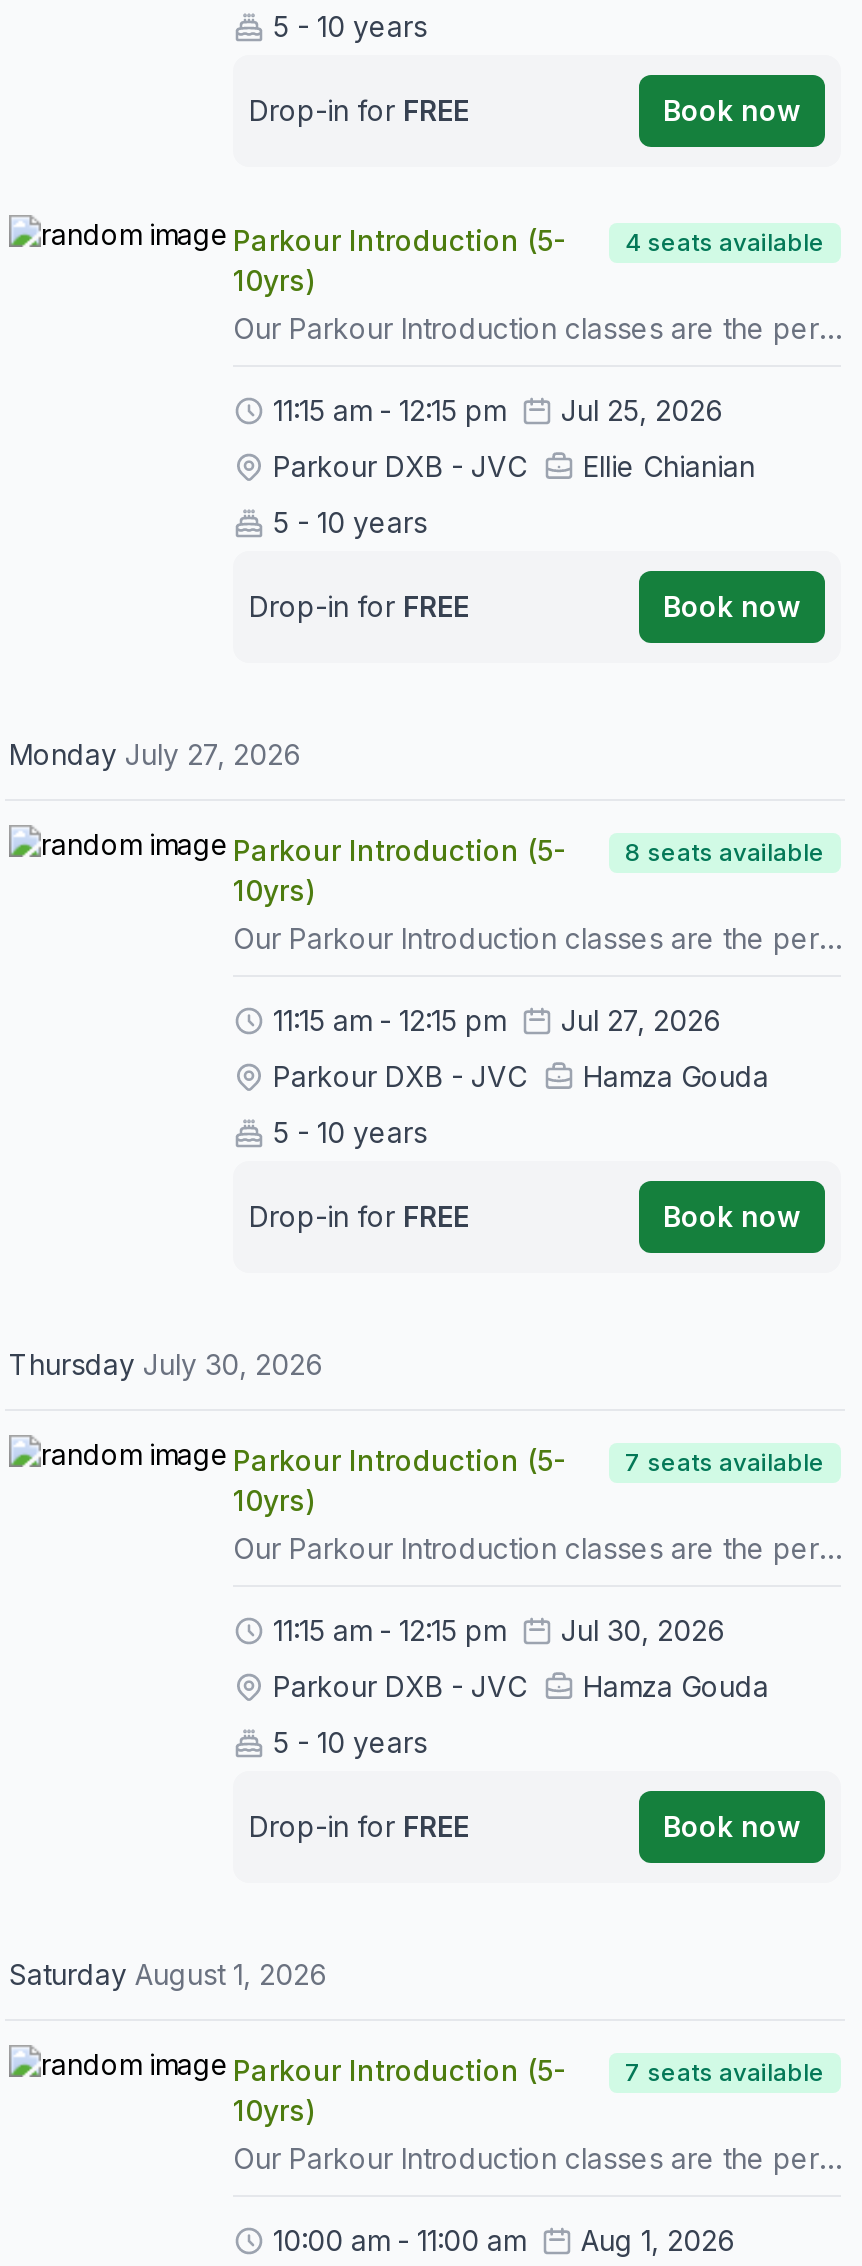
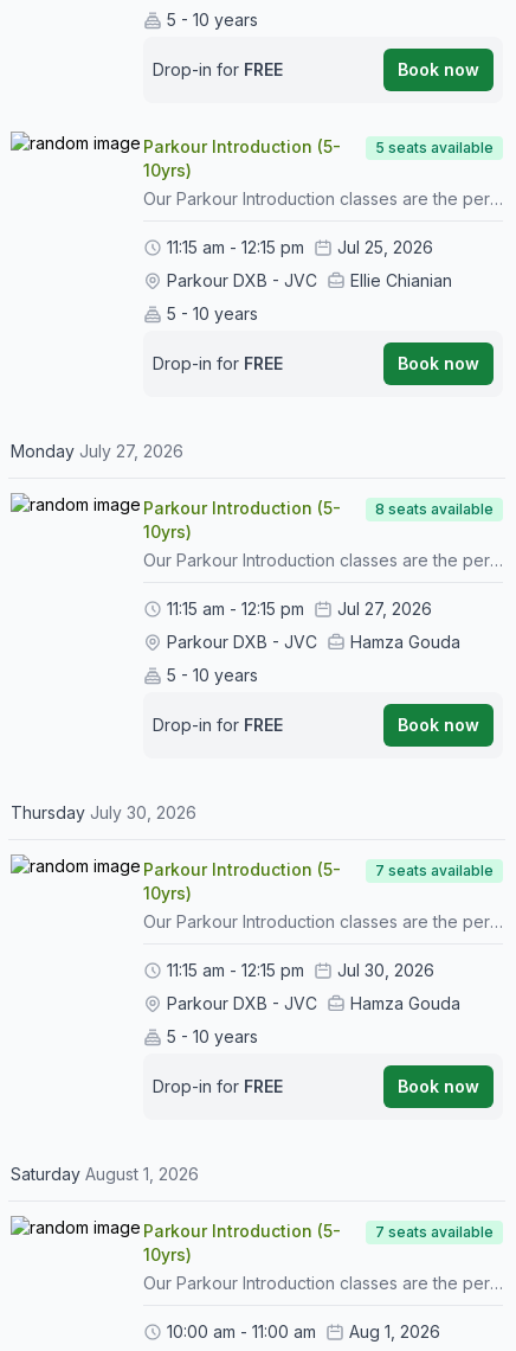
- 4 seats available
+ 5 seats available
